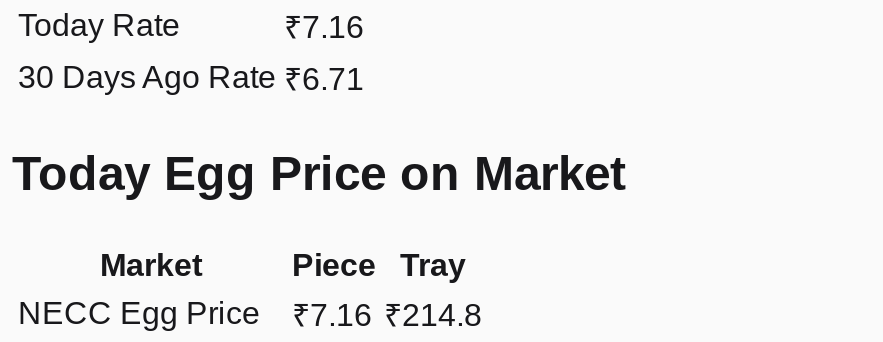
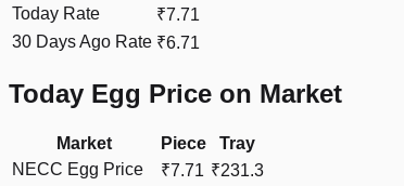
- ₹7.16
+ ₹7.71

- NECC Egg Price ₹7.16 ₹214.8
+ NECC Egg Price ₹7.71 ₹231.3
